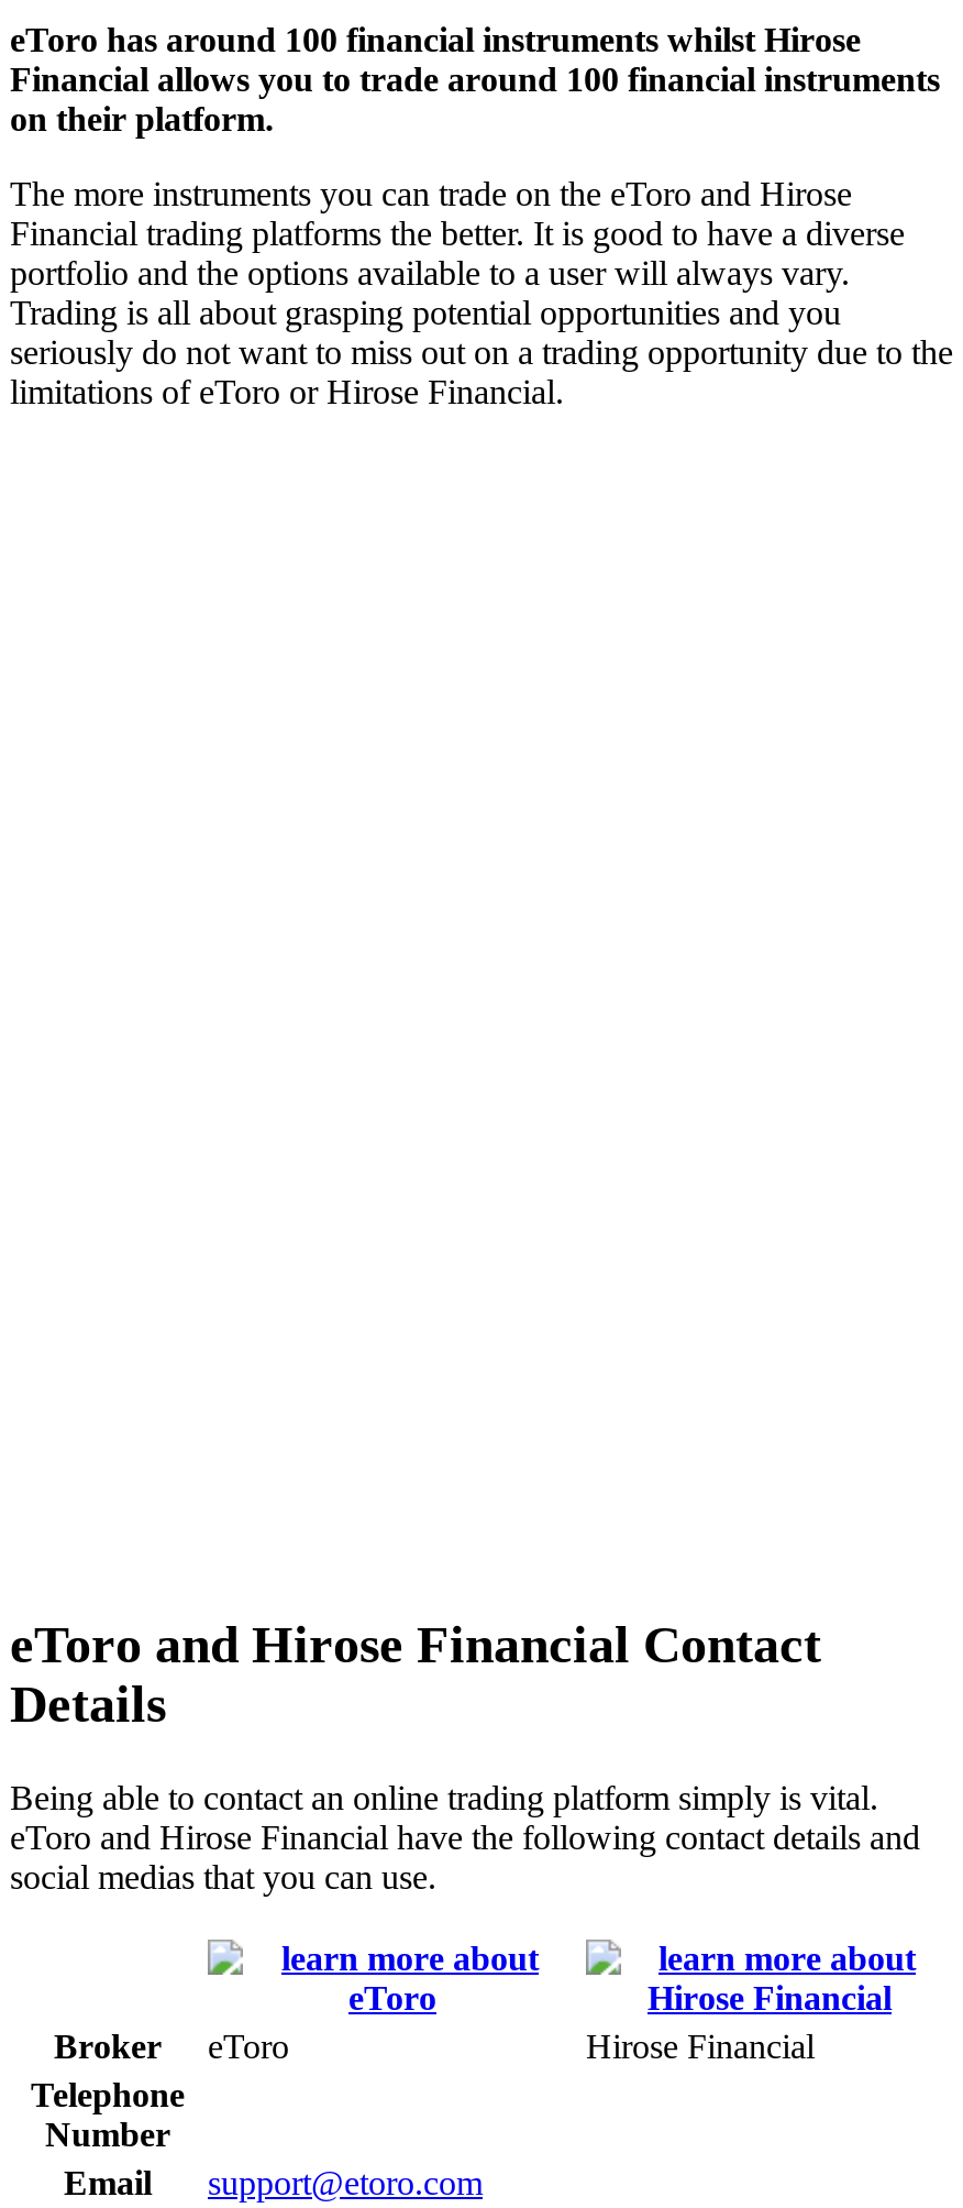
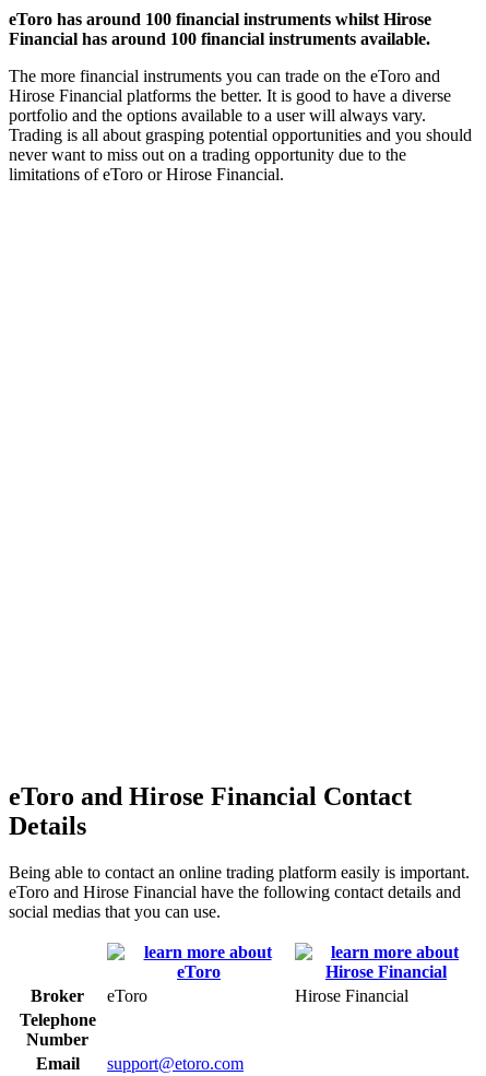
- Financial allows you to trade around 100 financial instruments
- on their platform.
+ Financial has around 100 financial instruments available.

- The more instruments you can trade on the eToro and Hirose
- Financial trading platforms the better. It is good to have a diverse
+ The more financial instruments you can trade on the eToro and
+ Hirose Financial platforms the better. It is good to have a diverse

- Trading is all about grasping potential opportunities and you
- seriously do not want to miss out on a trading opportunity due to the
+ Trading is all about grasping potential opportunities and you should
+ never want to miss out on a trading opportunity due to the

- Being able to contact an online trading platform simply is vital.
+ Being able to contact an online trading platform easily is important.
